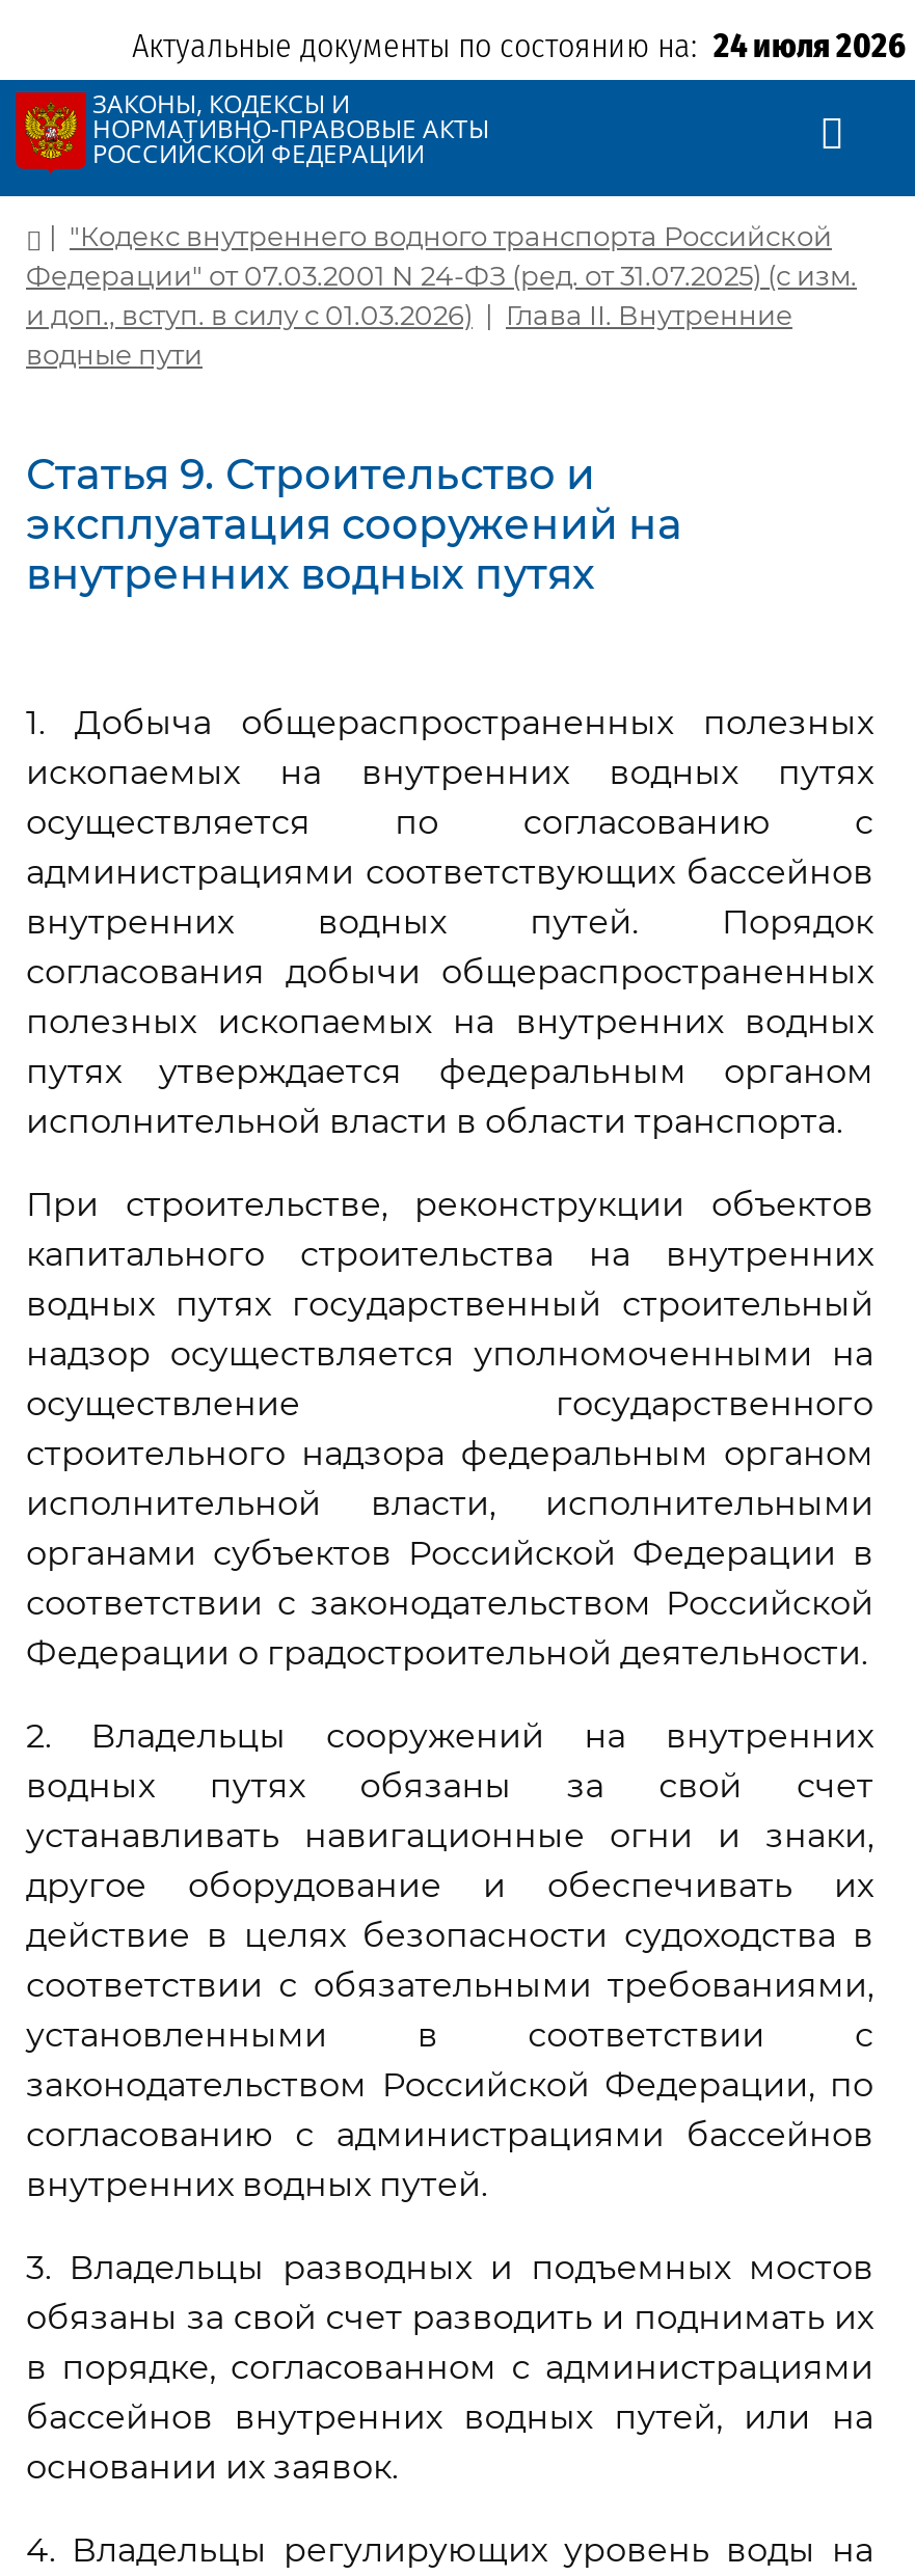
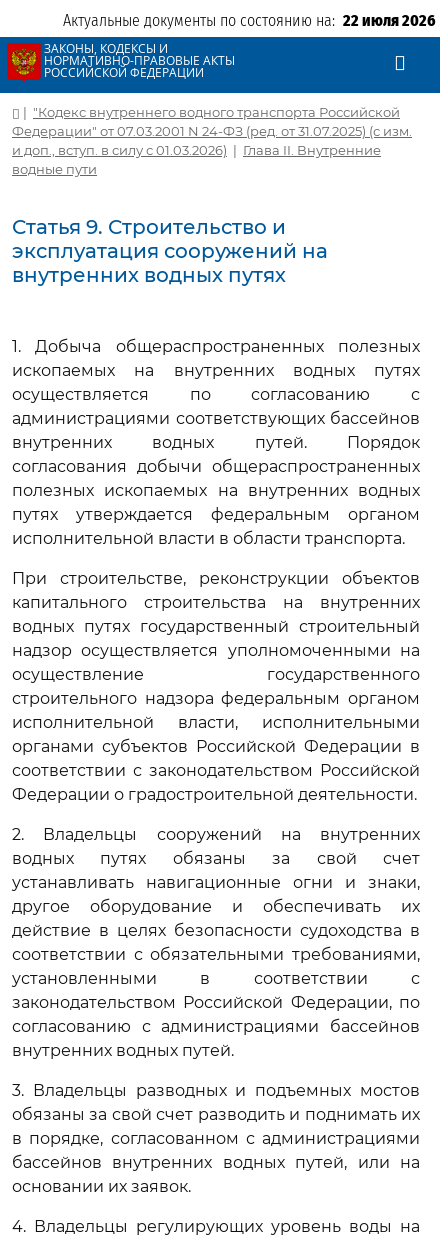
- Актуальные документы по состоянию на: 24 июля 2026
+ Актуальные документы по состоянию на: 22 июля 2026
